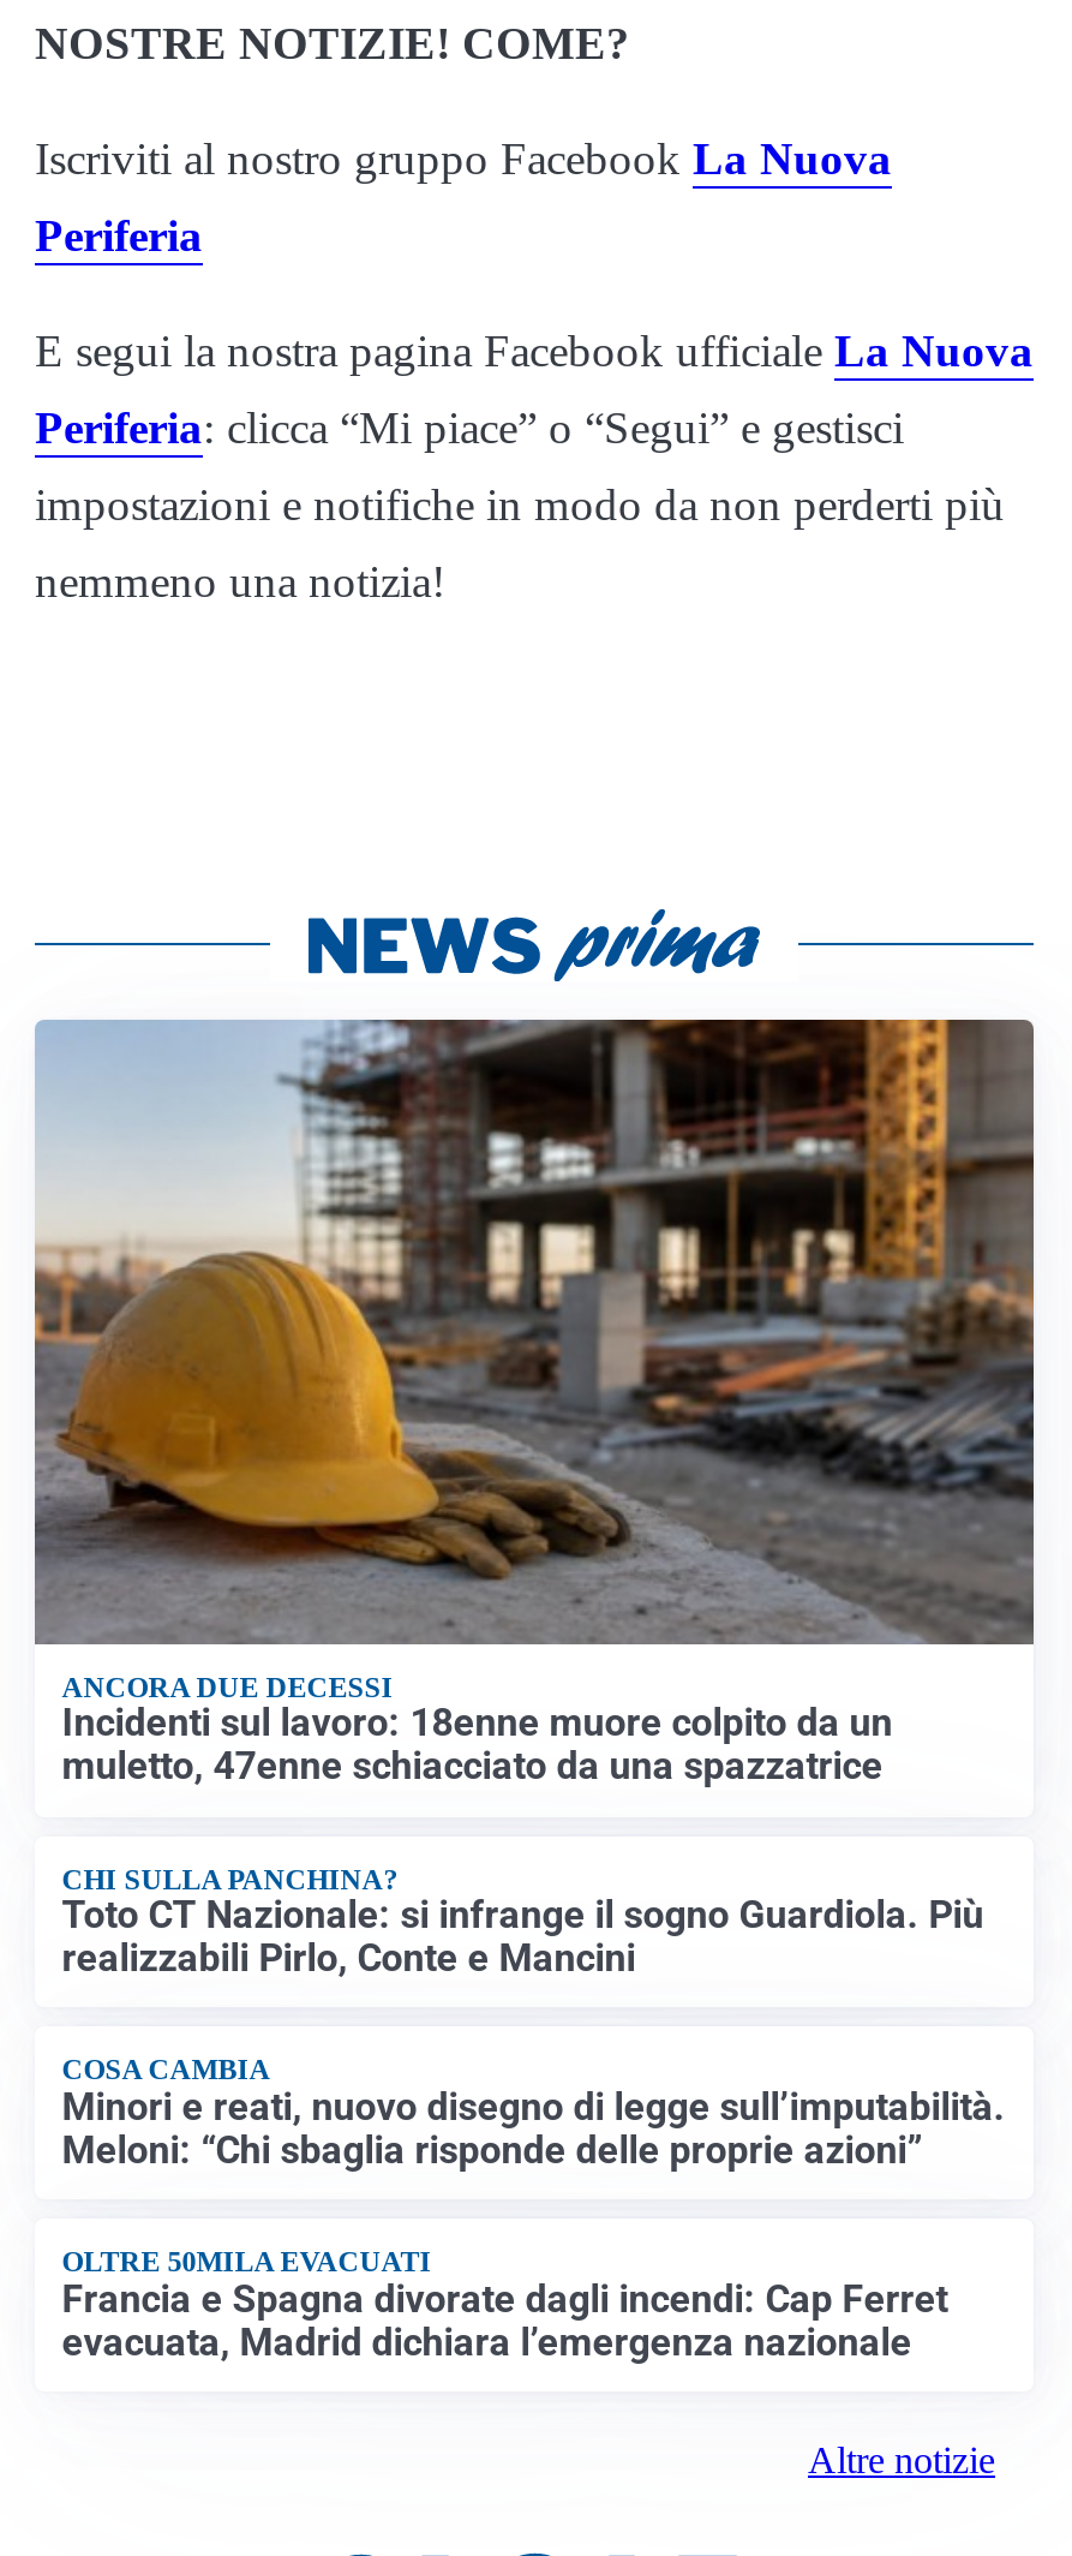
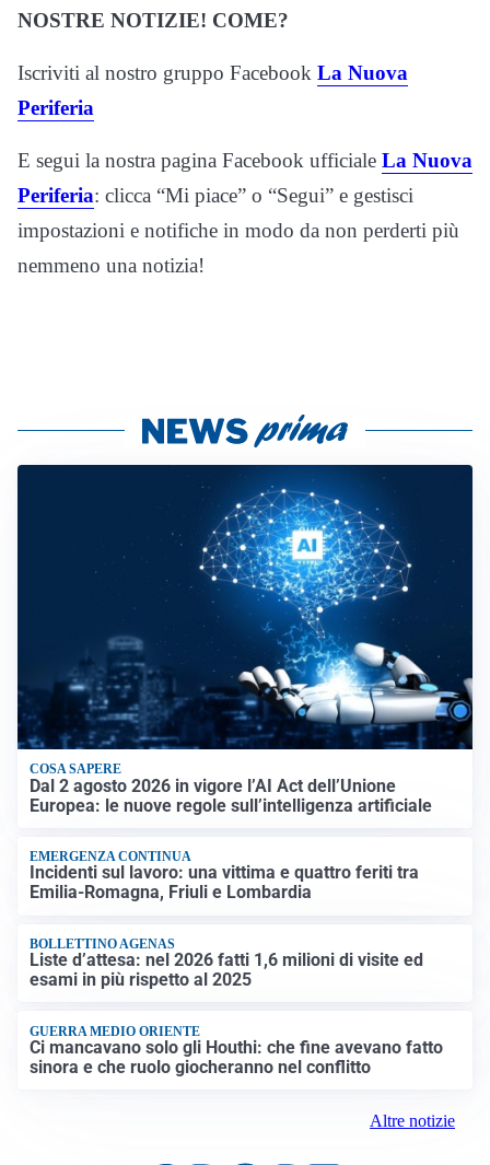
- [image]
- ANCORA DUE DECESSI
- Incidenti sul lavoro: 18enne muore colpito da un
- muletto, 47enne schiacciato da una spazzatrice
+ [image]
+ COSA SAPERE
+ Dal 2 agosto 2026 in vigore l’AI Act dell’Unione
+ Europea: le nuove regole sull’intelligenza artificiale

- CHI SULLA PANCHINA?
- Toto CT Nazionale: si infrange il sogno Guardiola. Più
- realizzabili Pirlo, Conte e Mancini
+ EMERGENZA CONTINUA
+ Incidenti sul lavoro: una vittima e quattro feriti tra
+ Emilia-Romagna, Friuli e Lombardia

- COSA CAMBIA
- Minori e reati, nuovo disegno di legge sull’imputabilità.
- Meloni: “Chi sbaglia risponde delle proprie azioni”
+ BOLLETTINO AGENAS
+ Liste d’attesa: nel 2026 fatti 1,6 milioni di visite ed
+ esami in più rispetto al 2025

- OLTRE 50MILA EVACUATI
- Francia e Spagna divorate dagli incendi: Cap Ferret
- evacuata, Madrid dichiara l’emergenza nazionale
+ GUERRA MEDIO ORIENTE
+ Ci mancavano solo gli Houthi: che fine avevano fatto
+ sinora e che ruolo giocheranno nel conflitto
